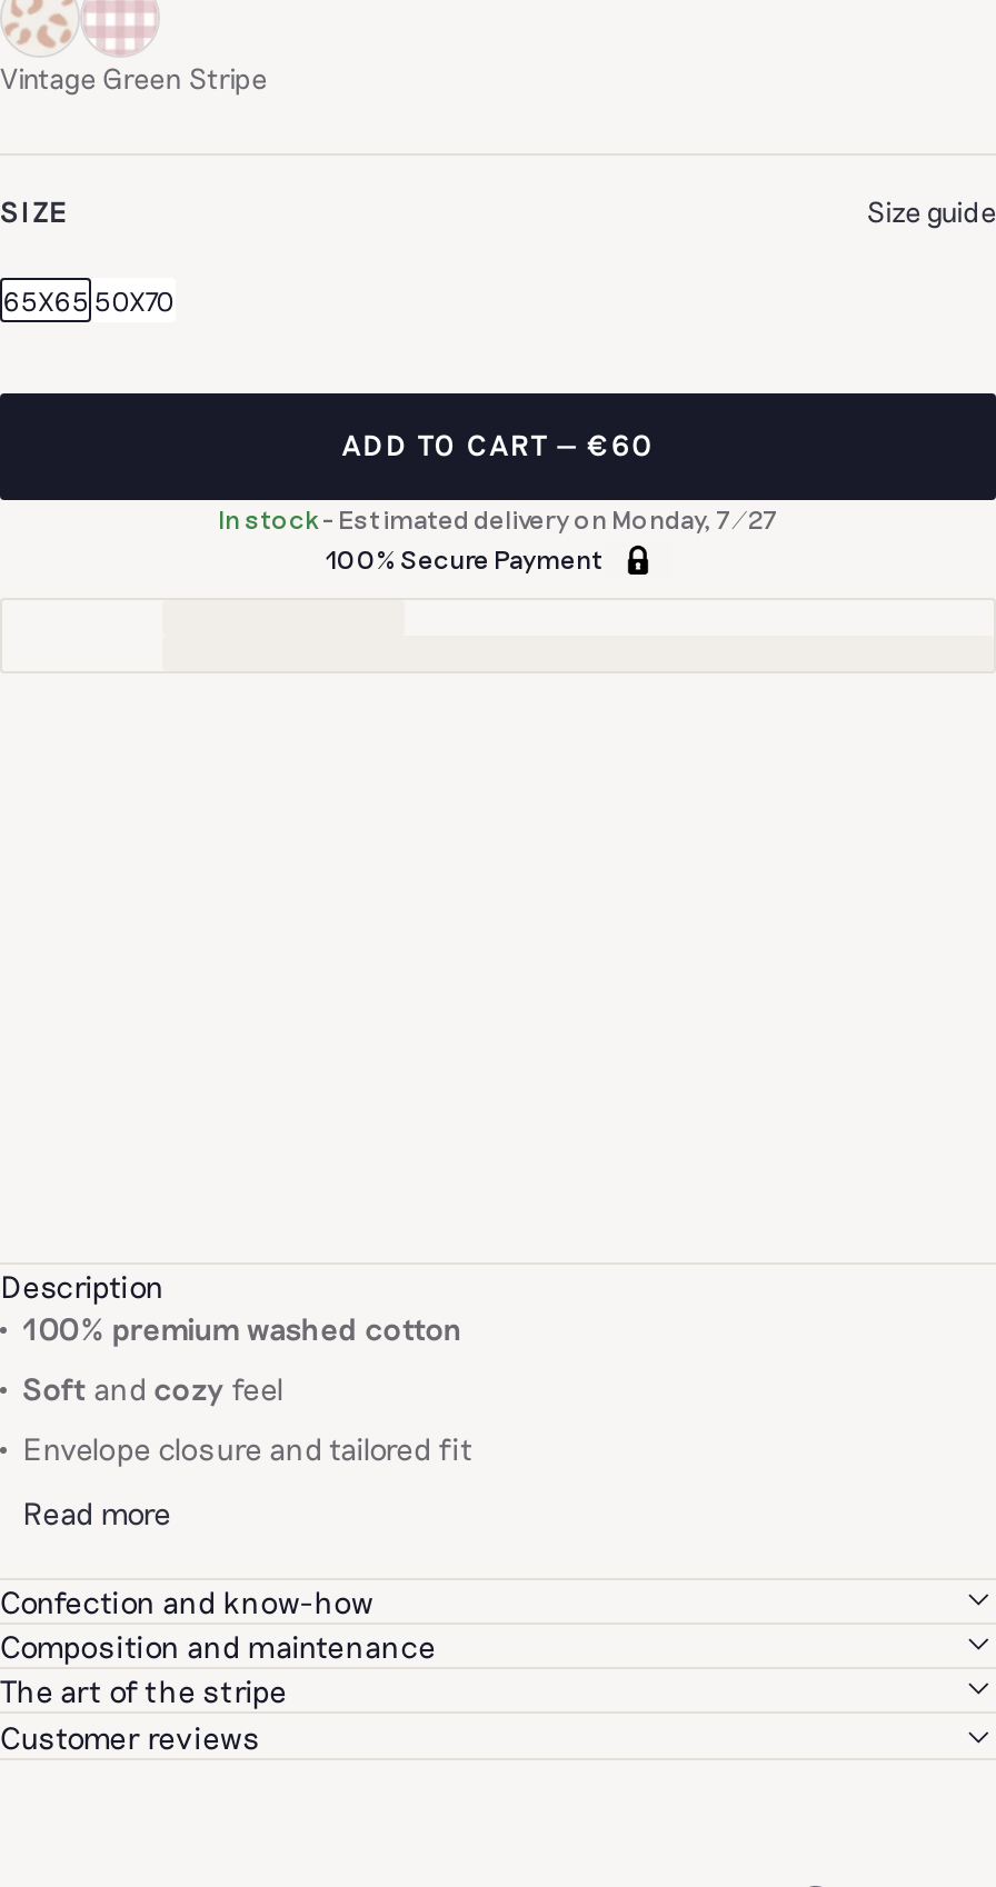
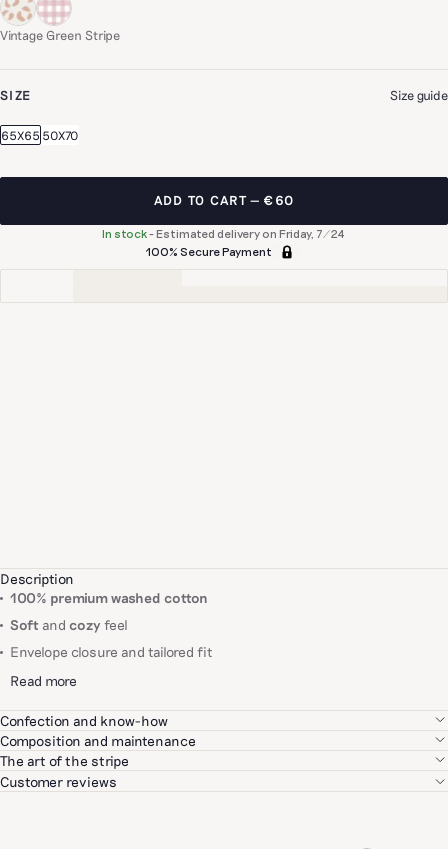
- In stock - Estimated delivery on Monday, 7/27
+ In stock - Estimated delivery on Friday, 7/24
